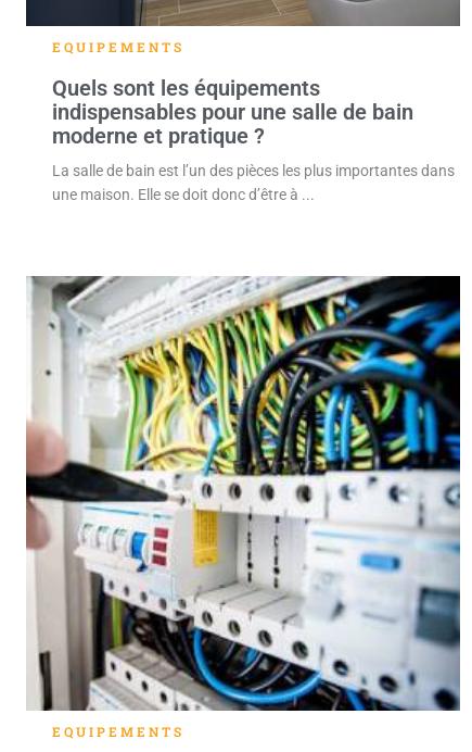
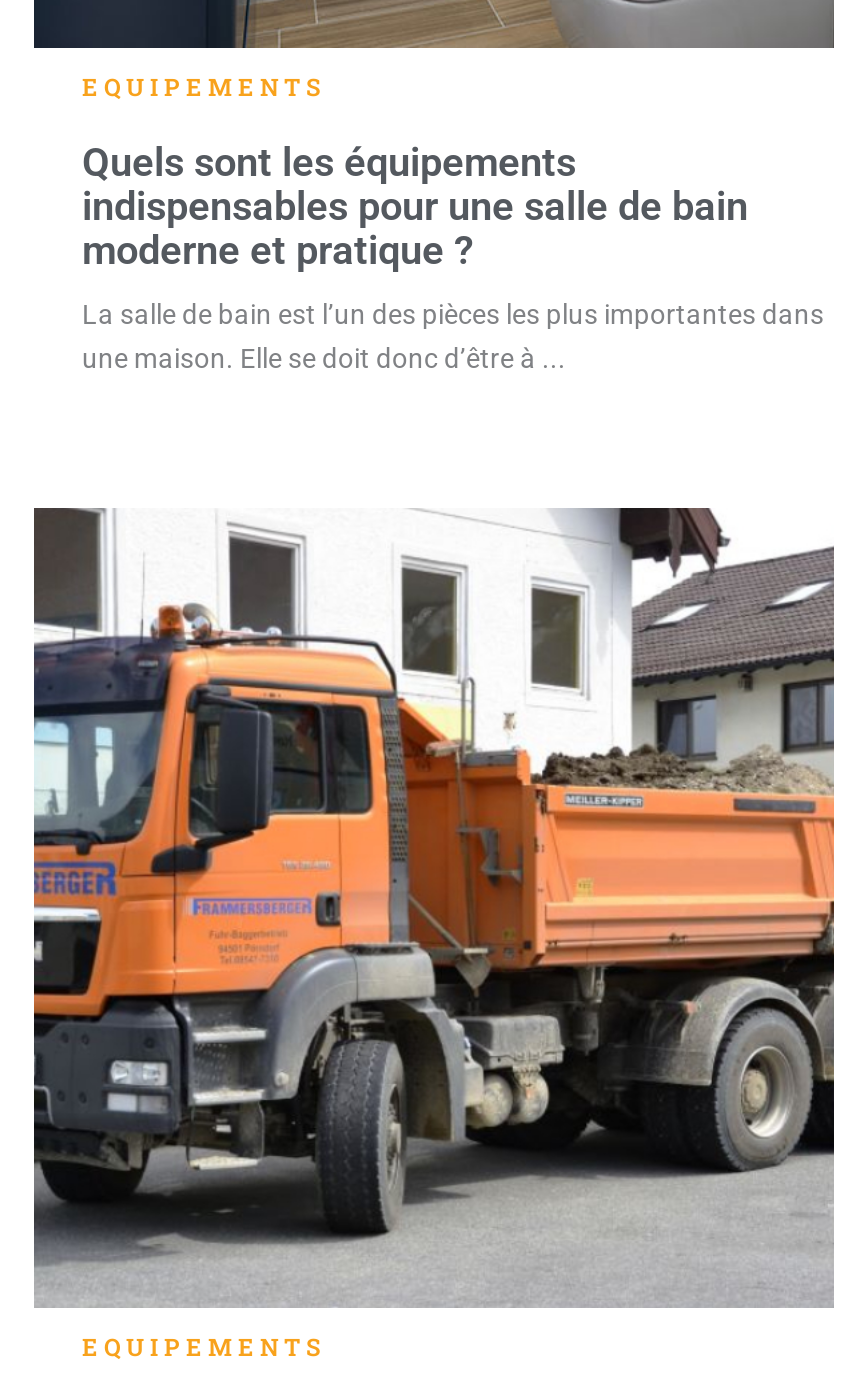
- [image]
+ [image]
